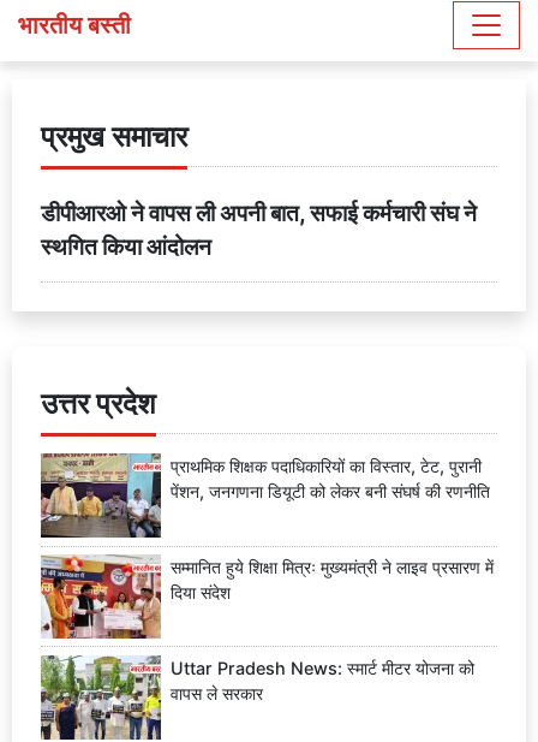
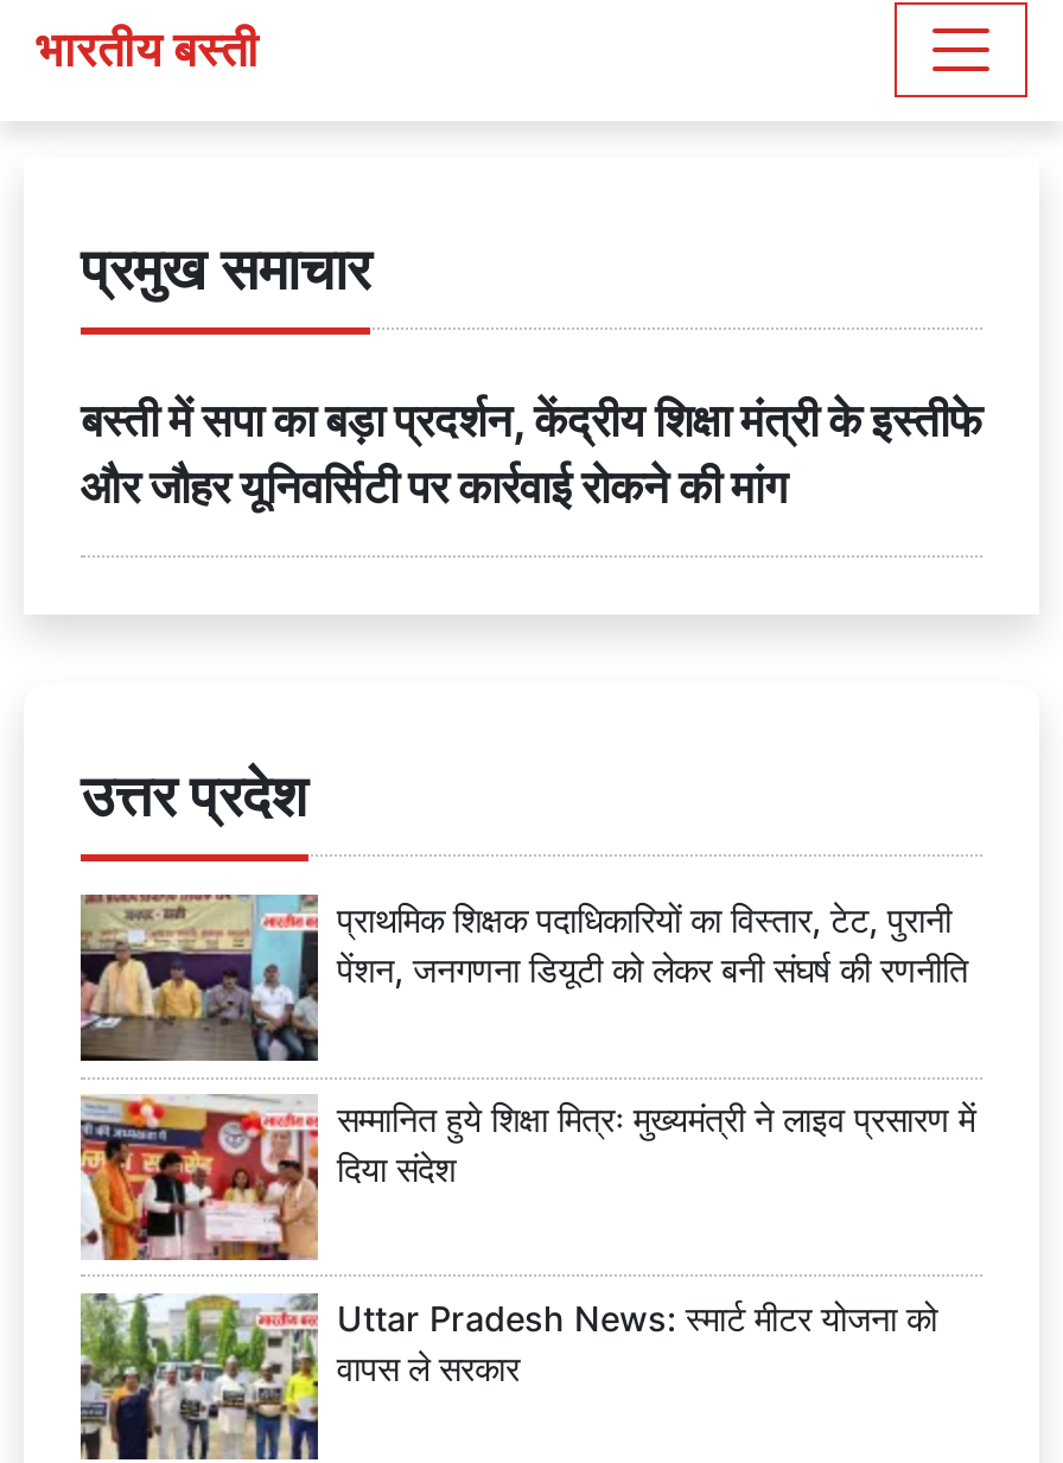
- डीपीआरओ ने वापस ली अपनी बात, सफाई कर्मचारी संघ ने
- स्थगित किया आंदोलन
+ बस्ती में सपा का बड़ा प्रदर्शन, केंद्रीय शिक्षा मंत्री के इस्तीफे
+ और जौहर यूनिवर्सिटी पर कार्रवाई रोकने की मांग
